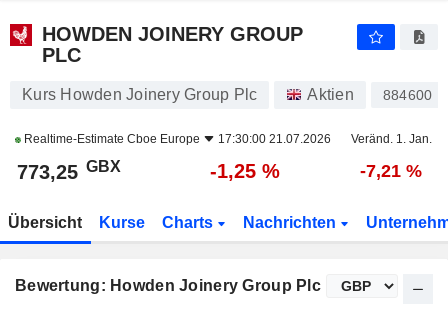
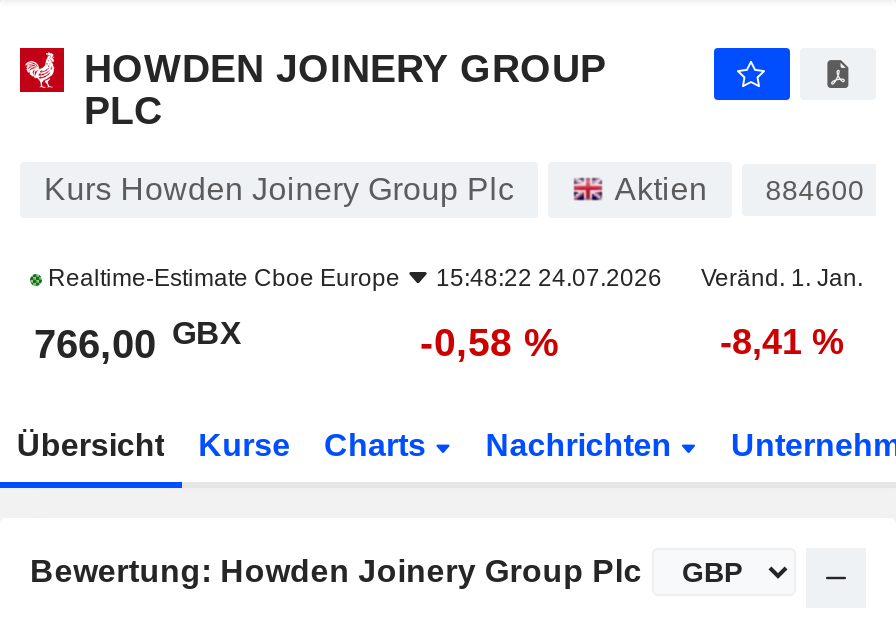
- Realtime-Estimate Cboe Europe 17:30:00 21.07.2026 Veränd. 1. Jan.
+ Realtime-Estimate Cboe Europe 15:48:22 24.07.2026 Veränd. 1. Jan.

- 773,25 GBX
+ 766,00 GBX

- -1,25 %
+ -0,58 %

- -7,21 %
+ -8,41 %
